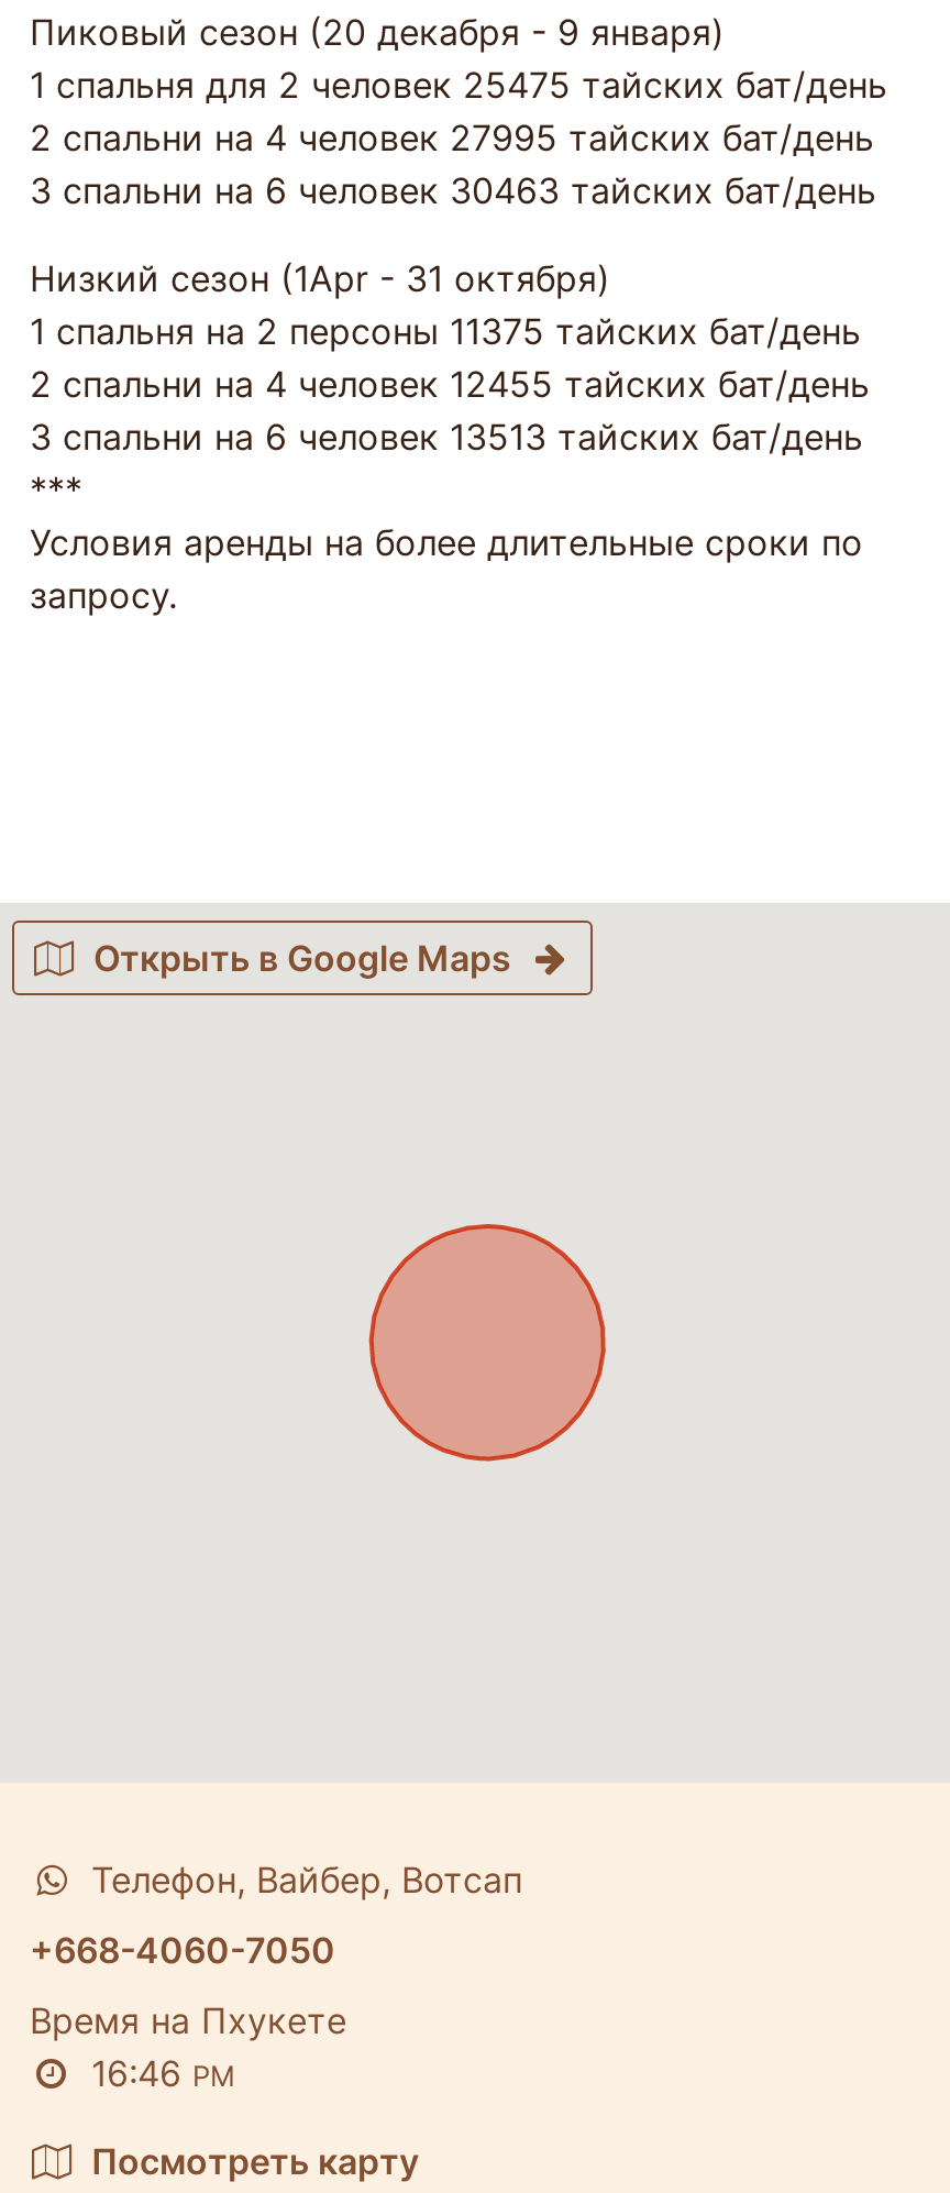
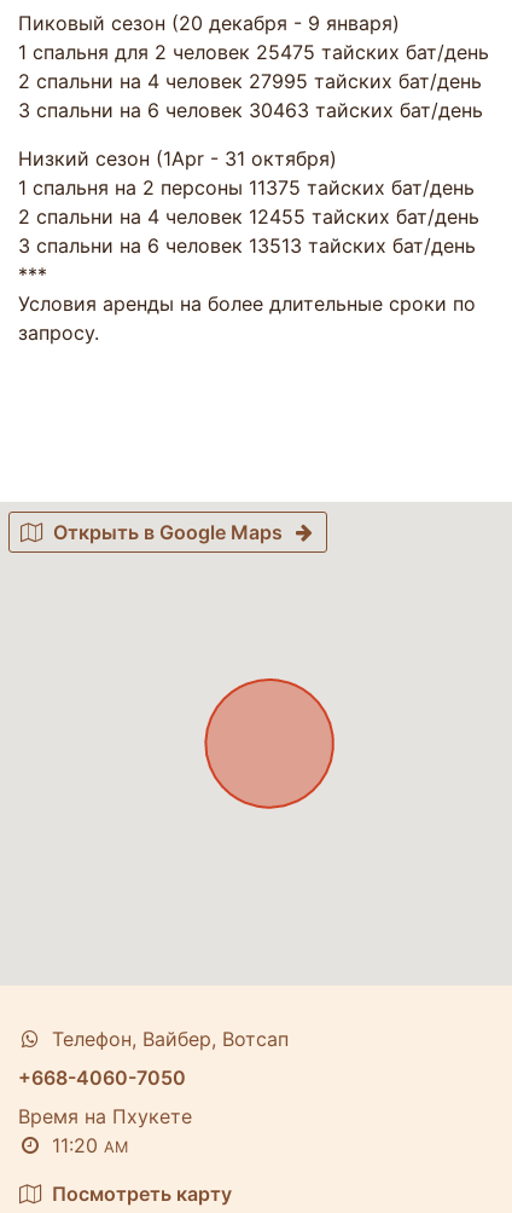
- 16:46 PM
+ 11:20 AM
